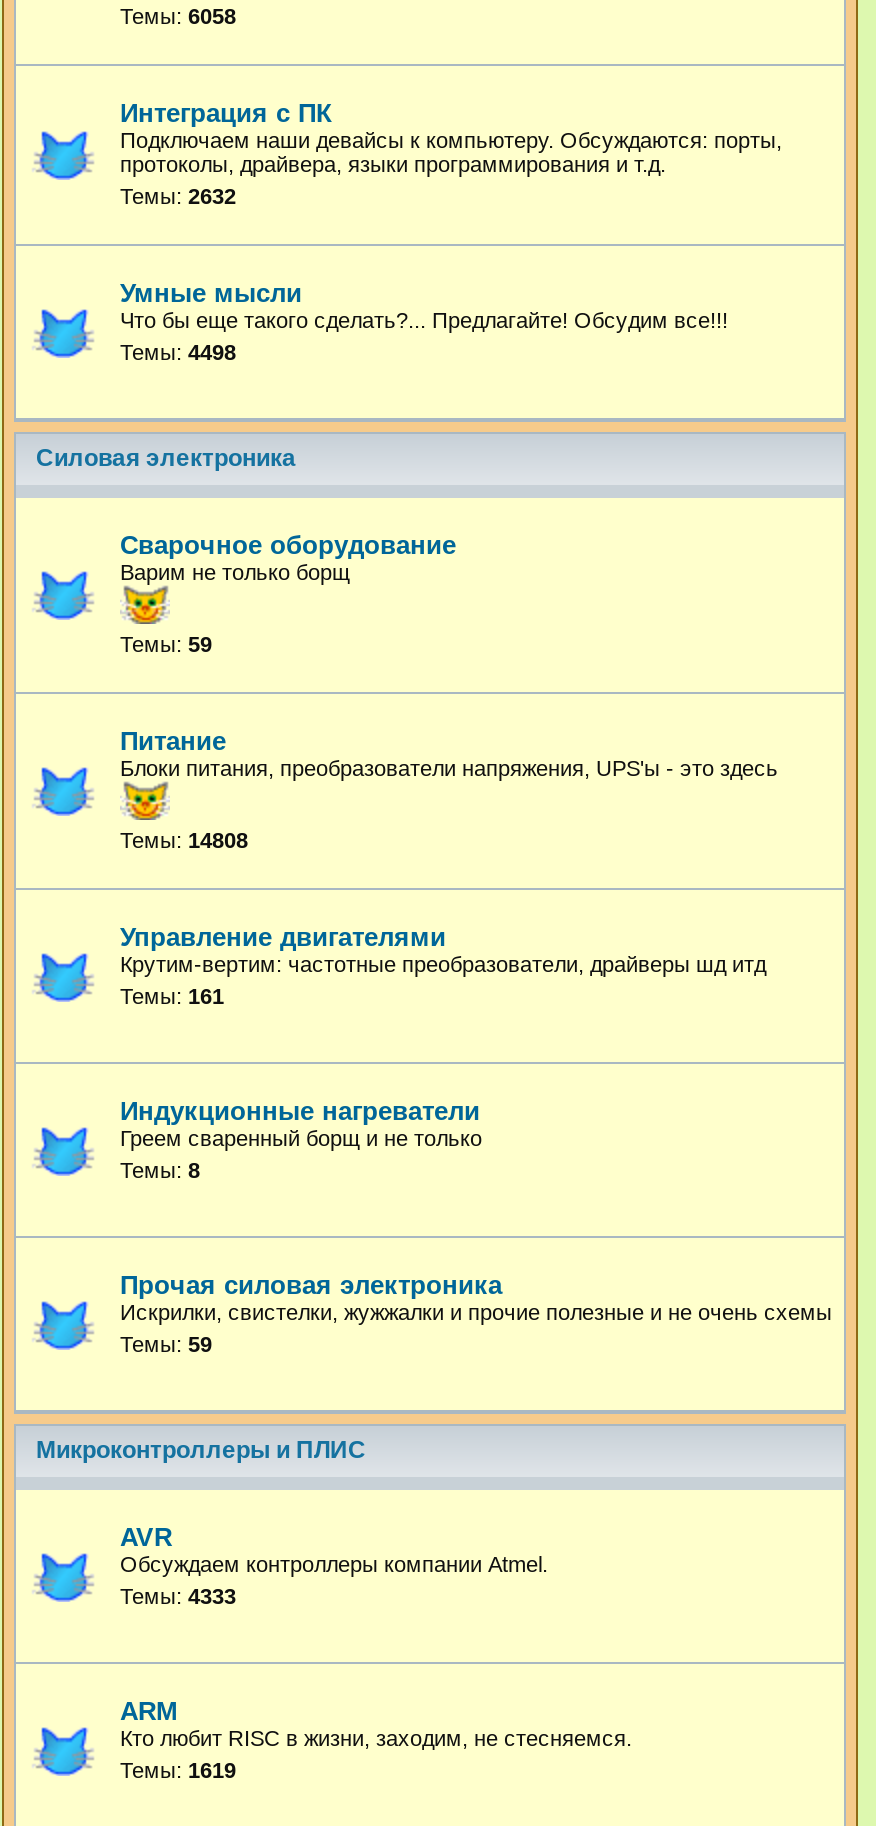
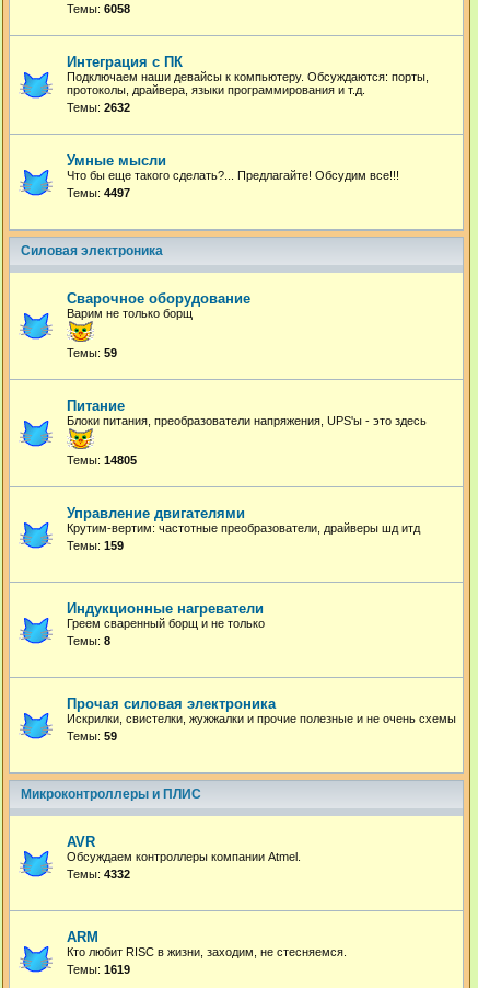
- Темы: 4498
+ Темы: 4497

- Темы: 14808
+ Темы: 14805

- Темы: 161
+ Темы: 159

- Темы: 4333
+ Темы: 4332
